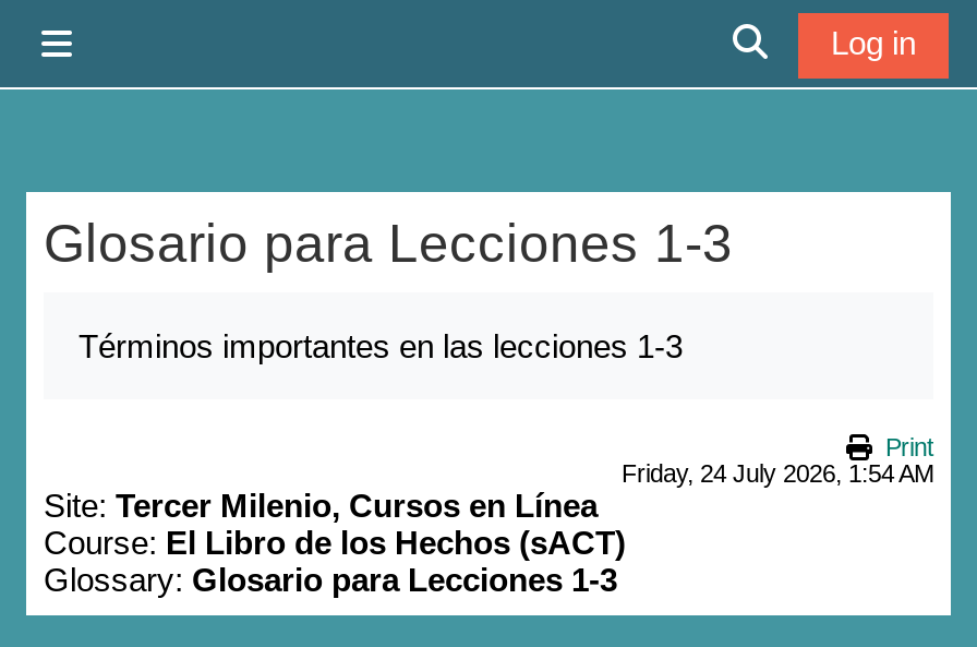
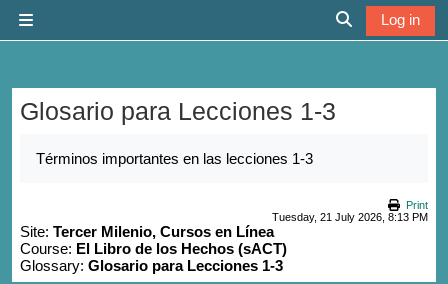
- Friday, 24 July 2026, 1:54 AM
+ Tuesday, 21 July 2026, 8:13 PM
